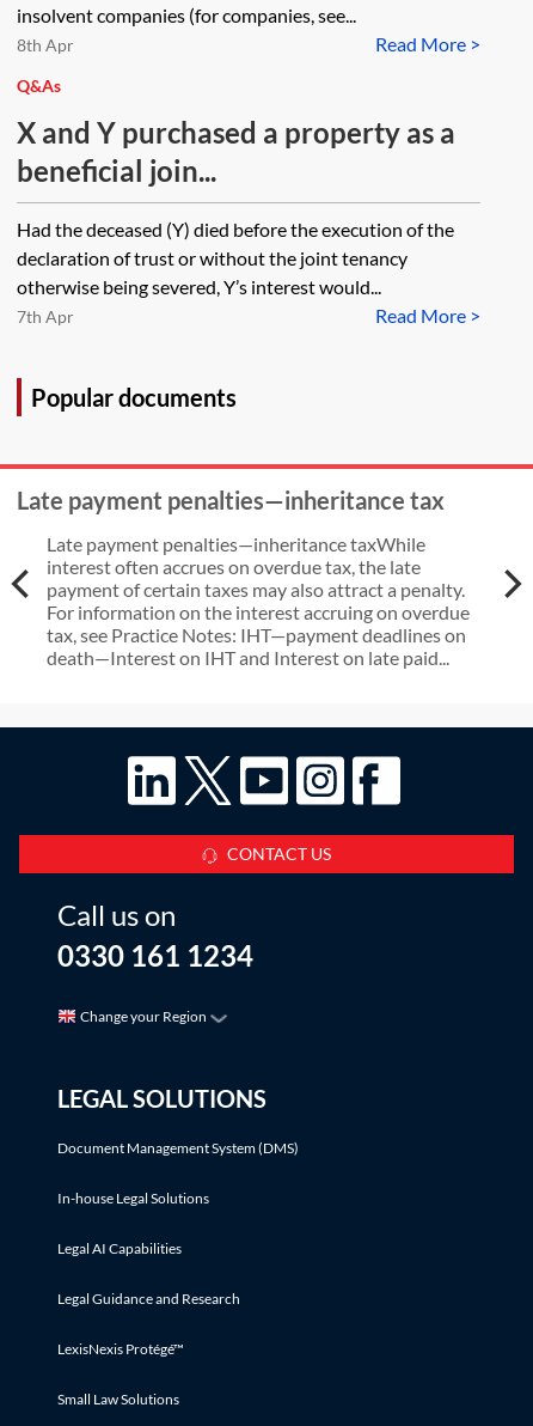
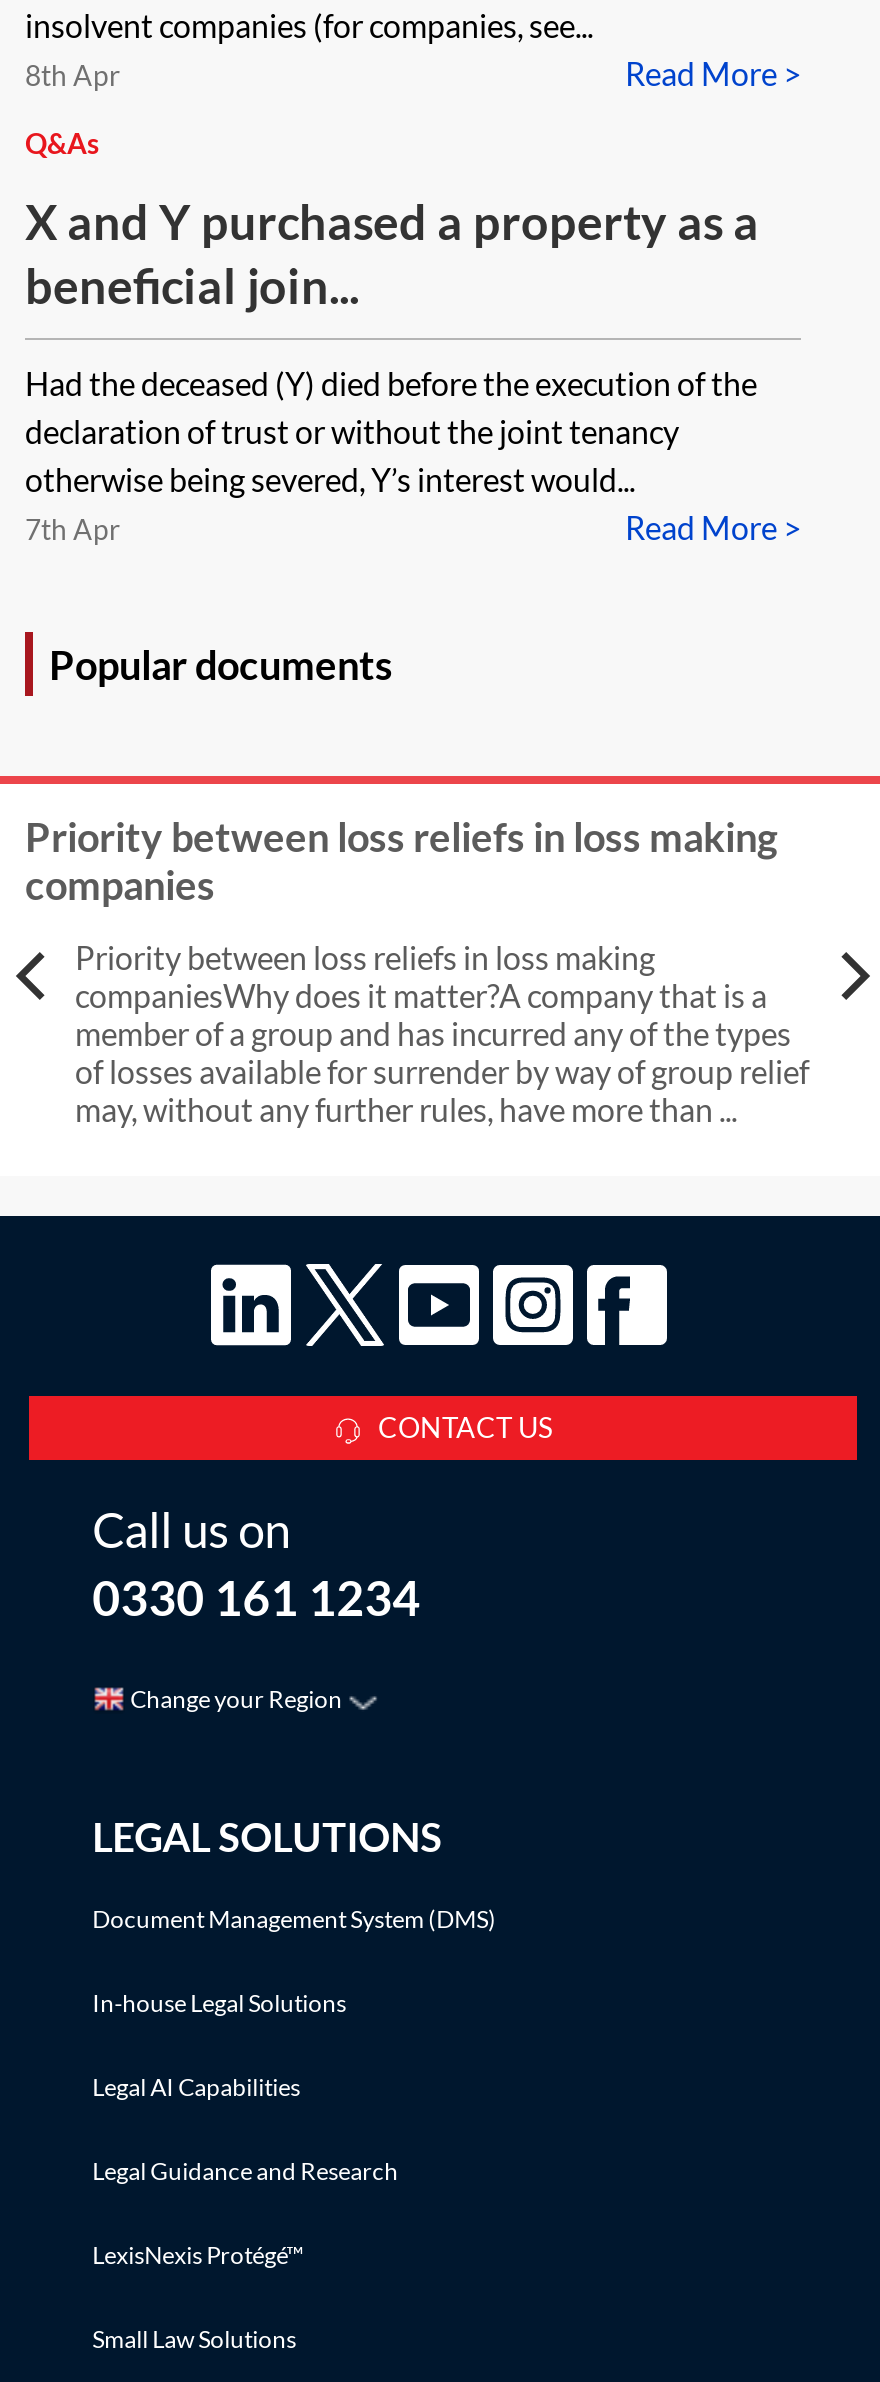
- Late payment penalties—inheritance tax
+ Priority between loss reliefs in loss making
+ companies

- Late payment penalties—inheritance taxWhile
- interest often accrues on overdue tax, the late
- payment of certain taxes may also attract a penalty.
- For information on the interest accruing on overdue
- tax, see Practice Notes: IHT—payment deadlines on
- death—Interest on IHT and Interest on late paid...
+ Priority between loss reliefs in loss making
+ companiesWhy does it matter?A company that is a
+ member of a group and has incurred any of the types
+ of losses available for surrender by way of group relief
+ may, without any further rules, have more than ...
